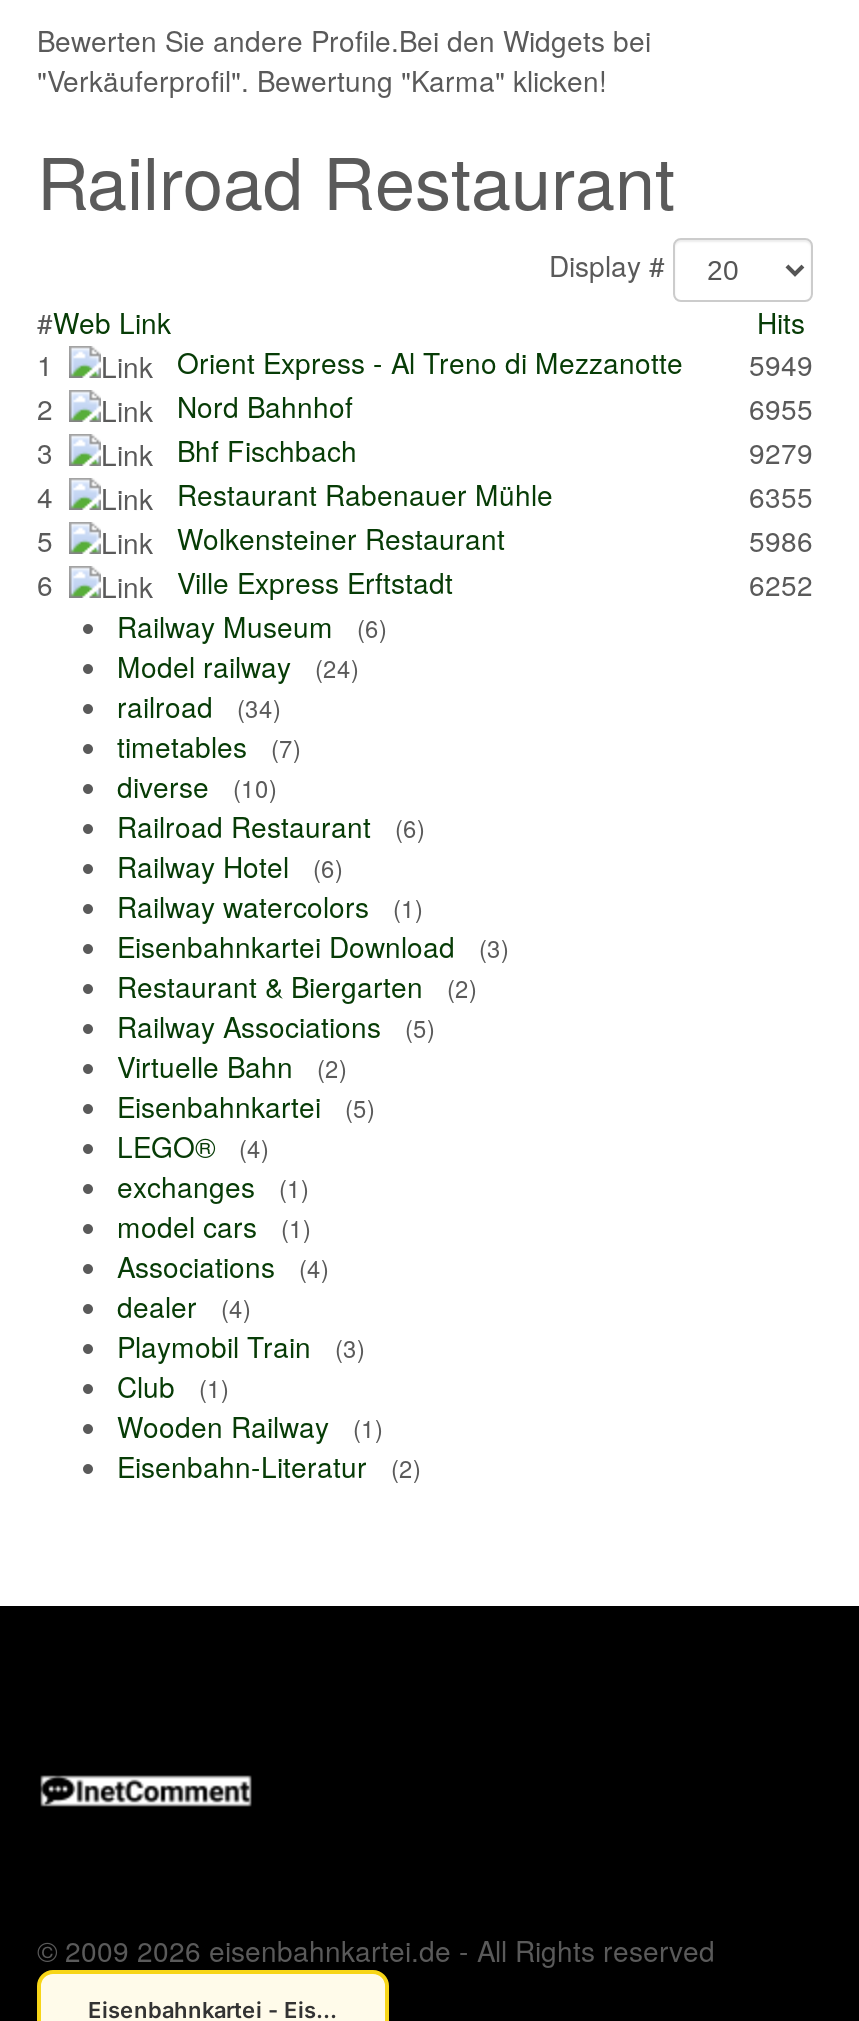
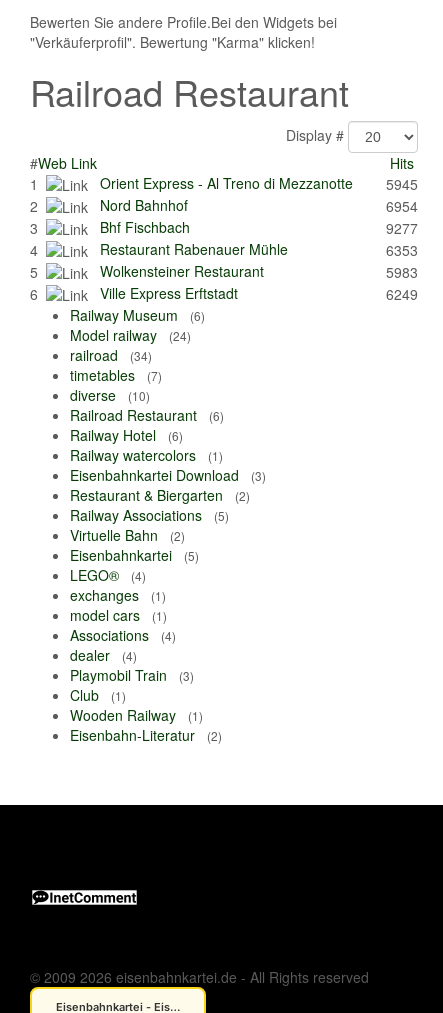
- Orient Express - Al Treno di Mezzanotte 5949
+ Orient Express - Al Treno di Mezzanotte 5945

- 6955
+ 6954

- 9279
+ 9277

- 6355
+ 6353

- 5986
+ 5983

- 6252
+ 6249
